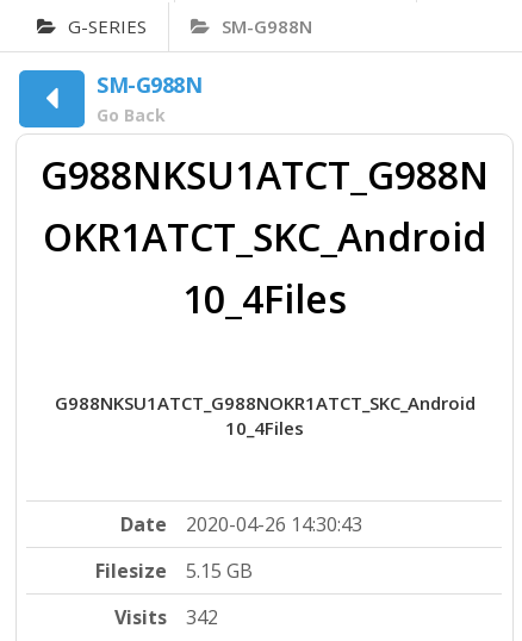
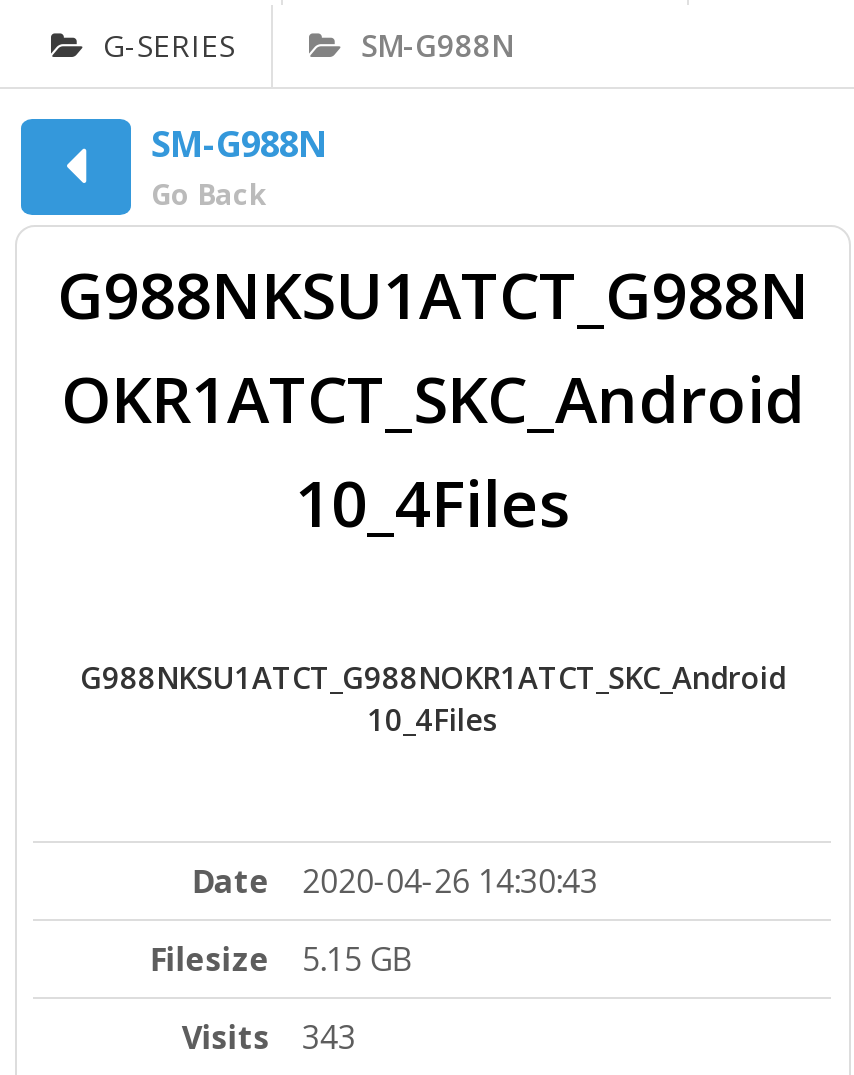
- Visits 342
+ Visits 343
